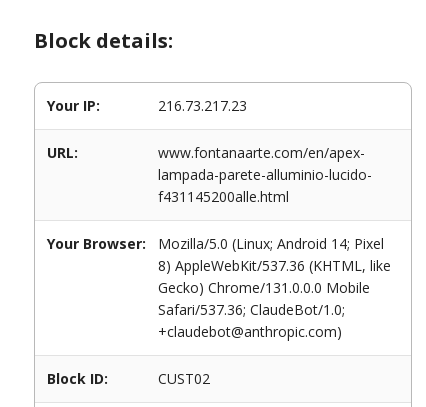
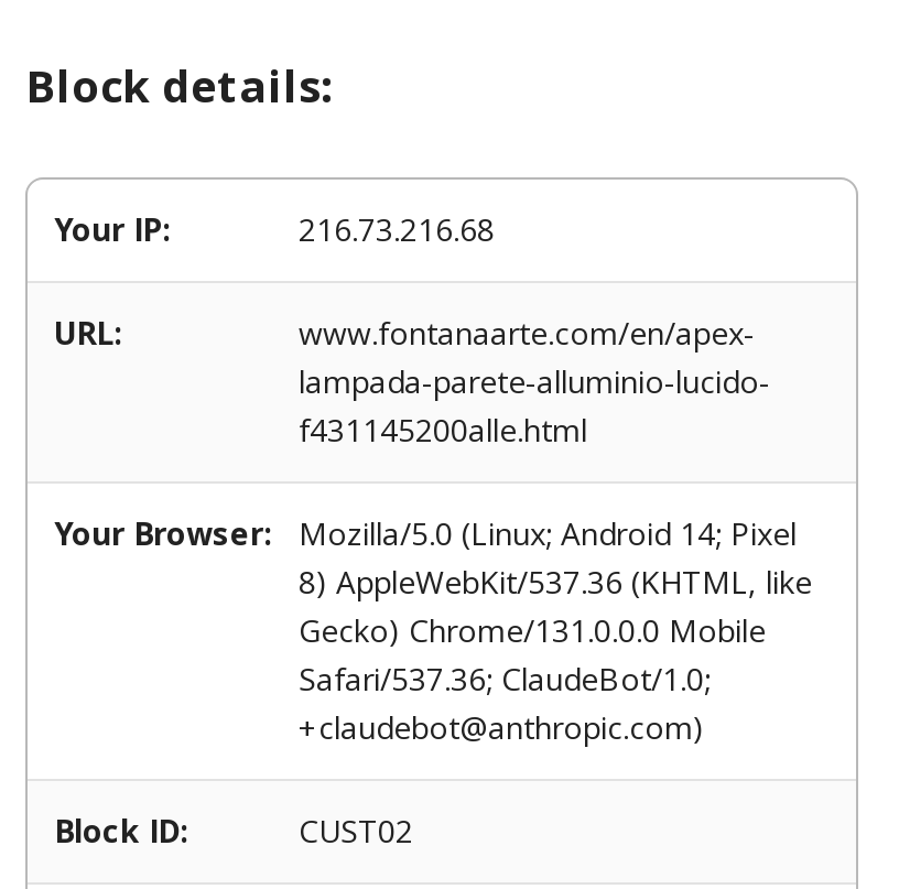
- 216.73.217.23
+ 216.73.216.68
